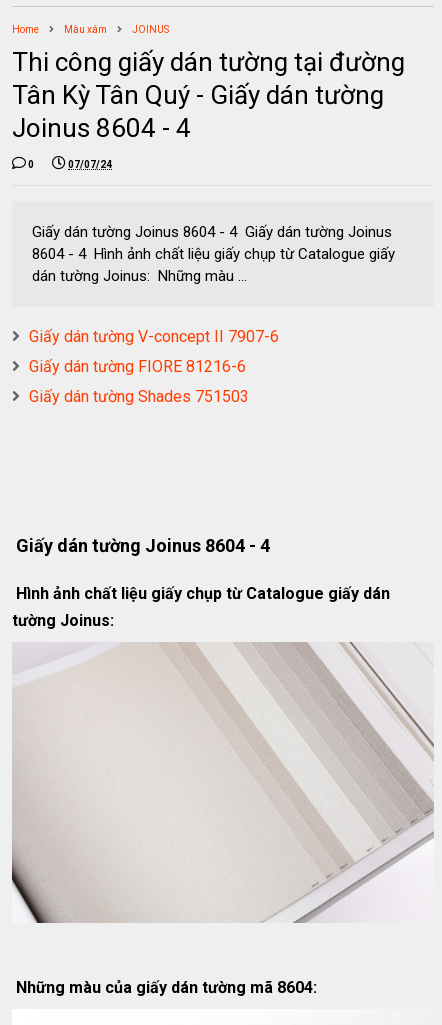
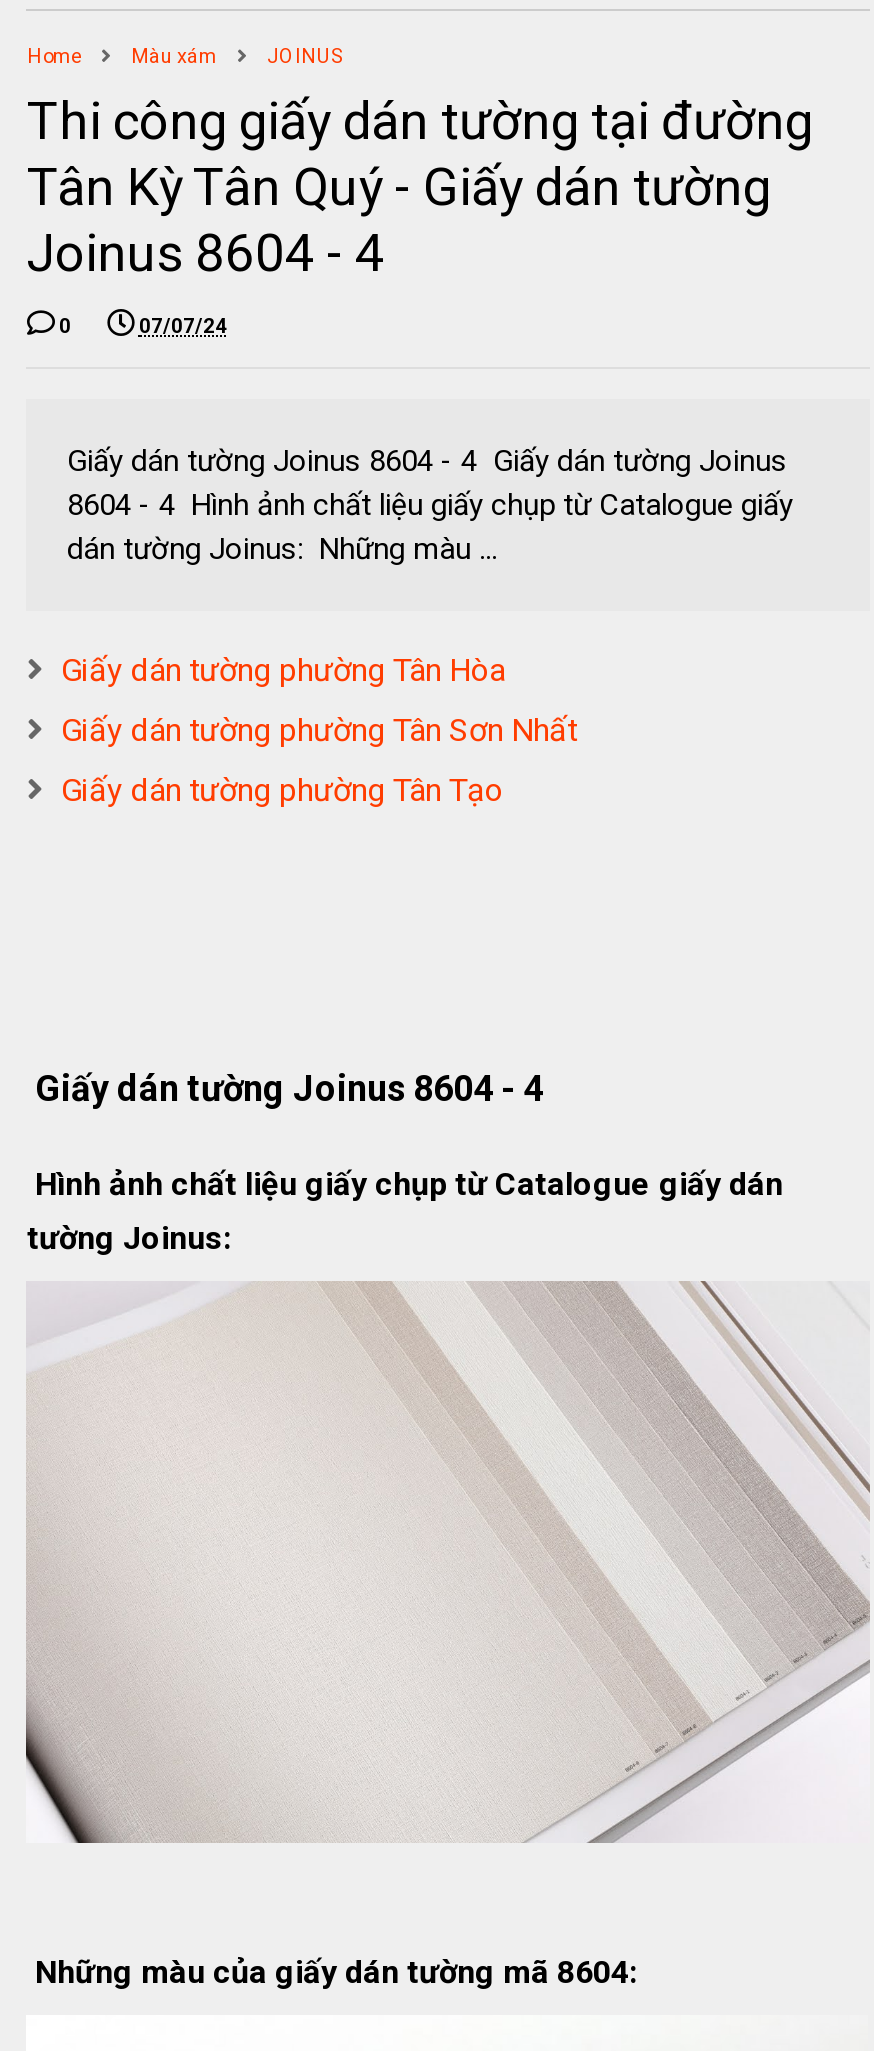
- Giấy dán tường V-concept II 7907-6
+ Giấy dán tường phường Tân Hòa

- Giấy dán tường FIORE 81216-6
+ Giấy dán tường phường Tân Sơn Nhất

- Giấy dán tường Shades 751503
+ Giấy dán tường phường Tân Tạo
